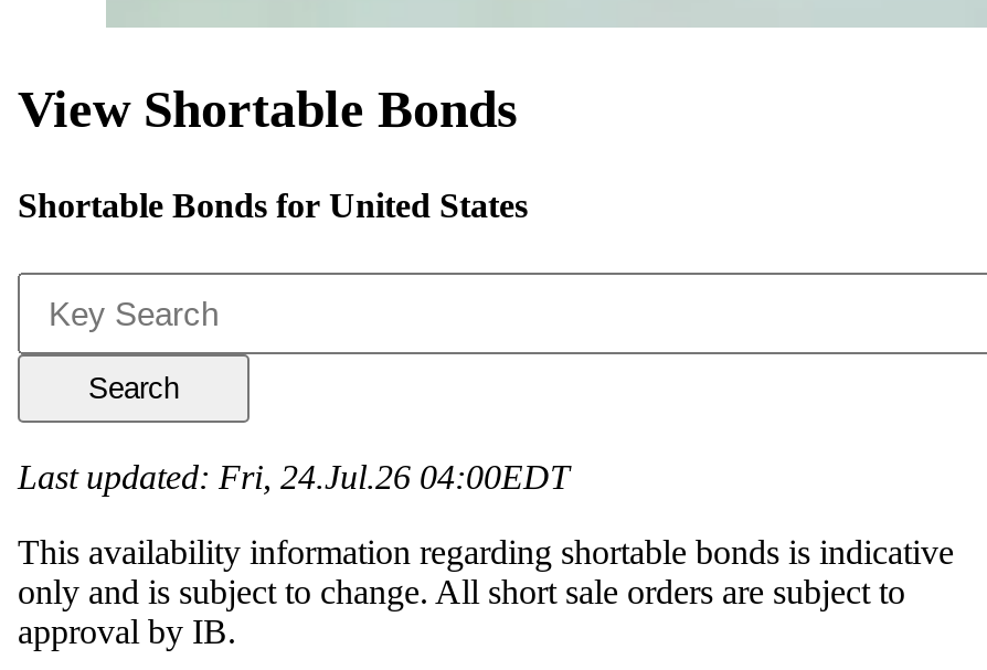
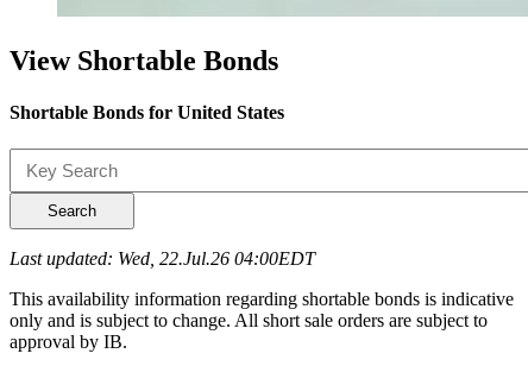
- Last updated: Fri, 24.Jul.26 04:00EDT
+ Last updated: Wed, 22.Jul.26 04:00EDT
